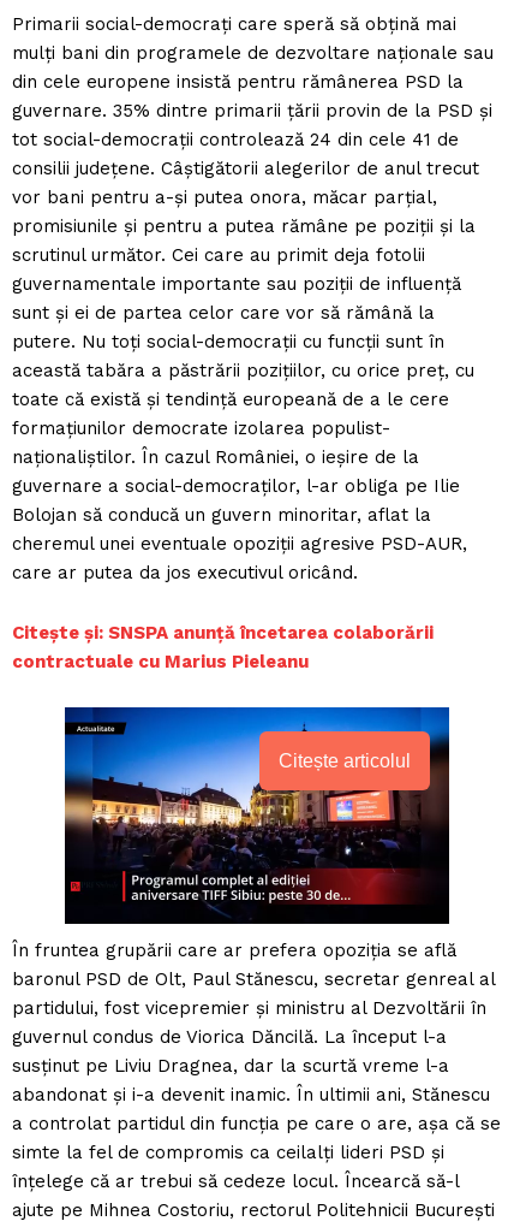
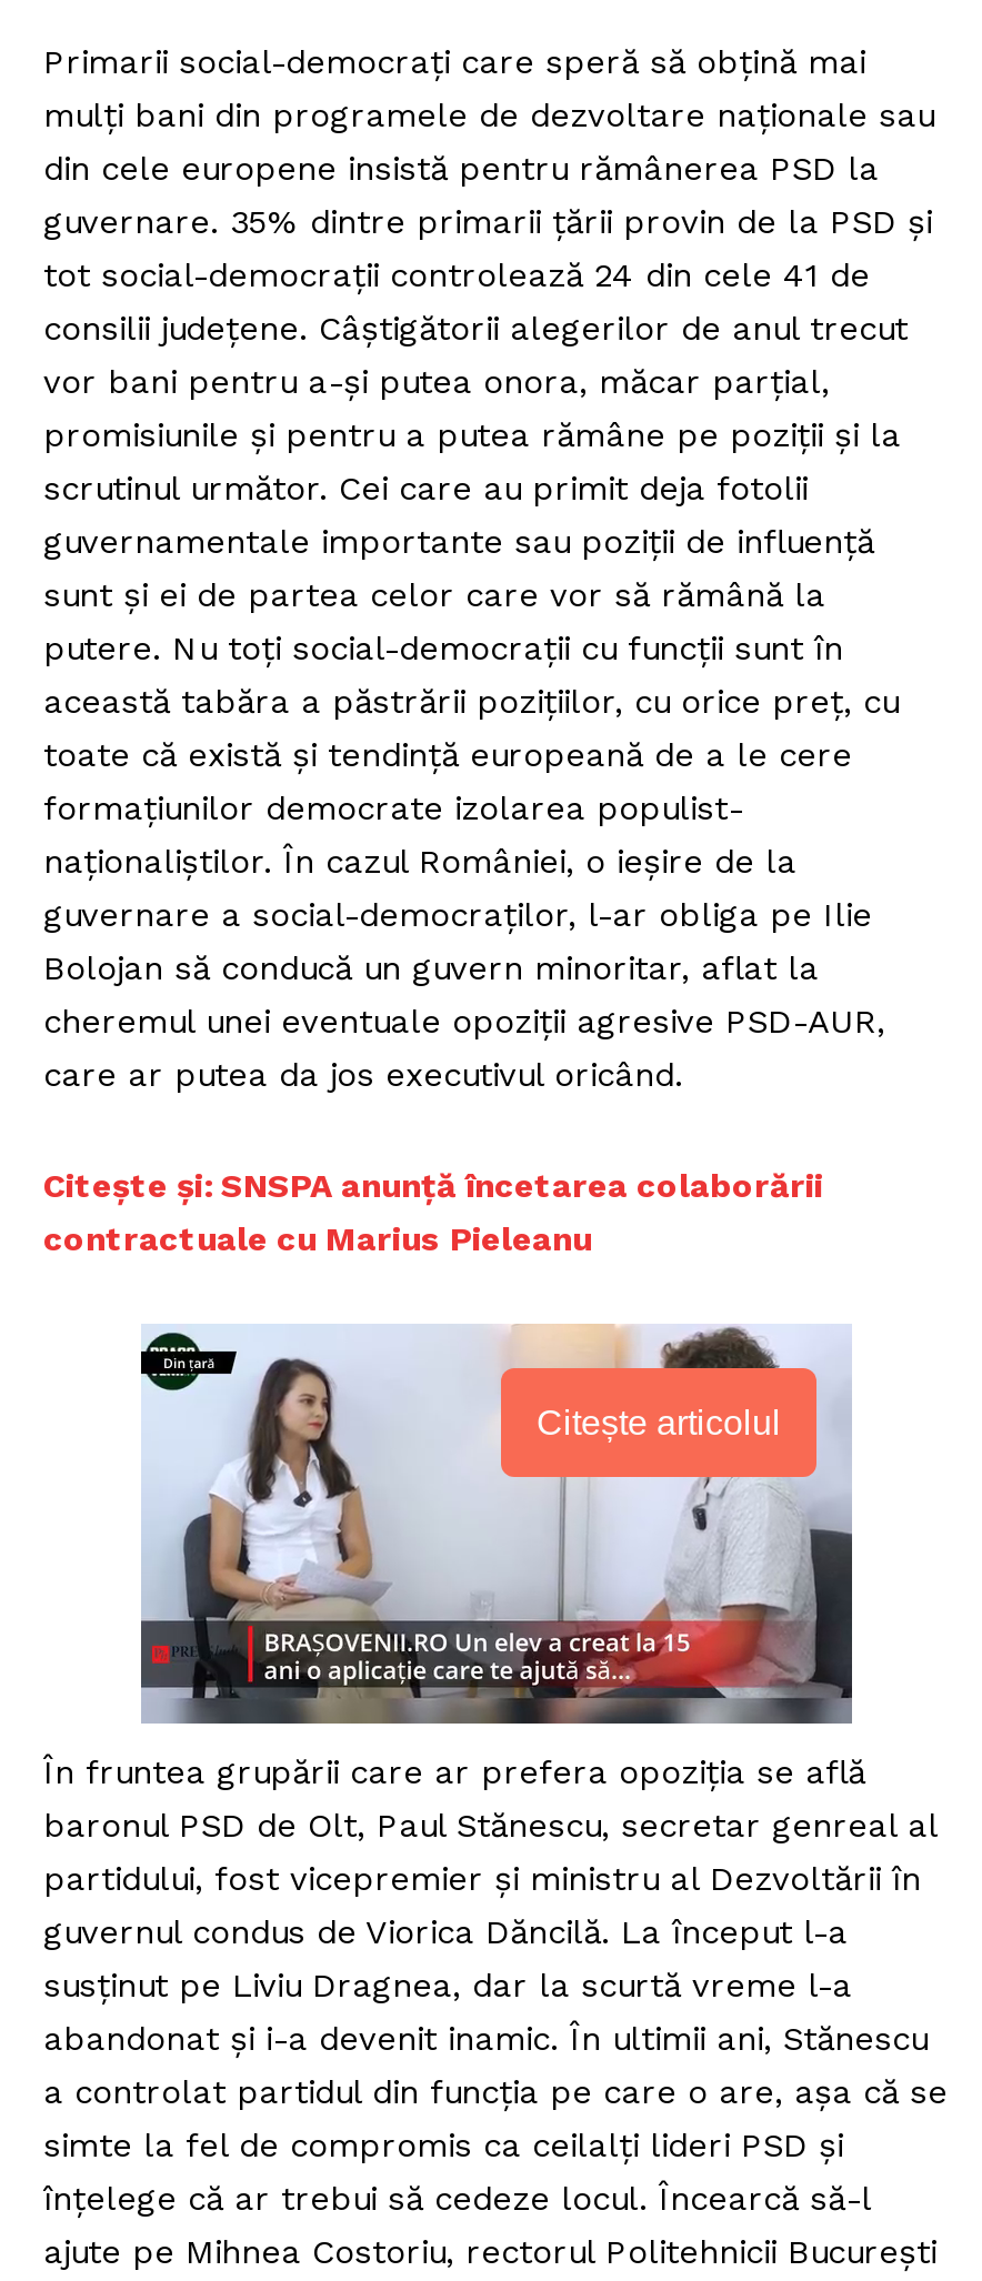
- [image]
+ [image]
